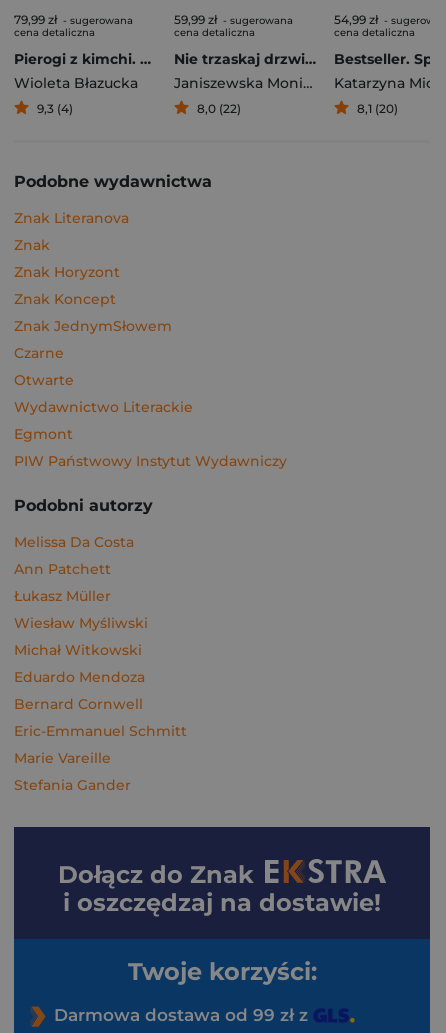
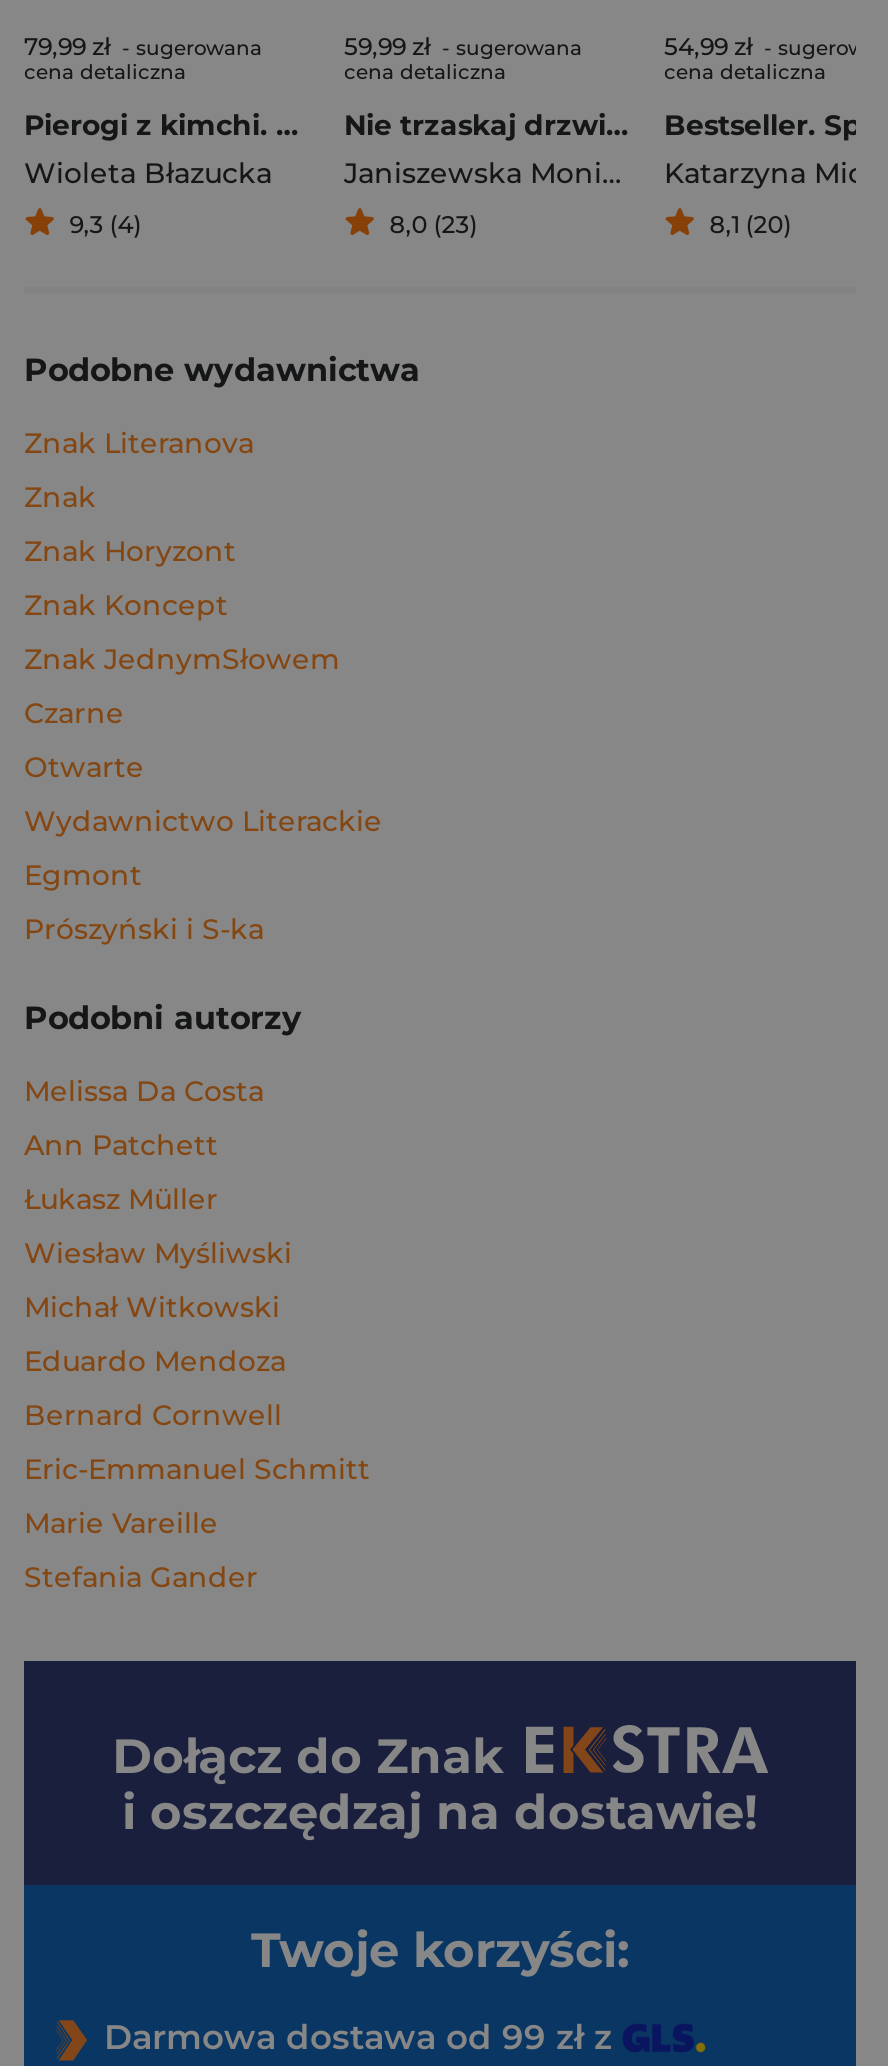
- 8,0 (22)
+ 8,0 (23)

- PIW Państwowy Instytut Wydawniczy
+ Prószyński i S-ka
